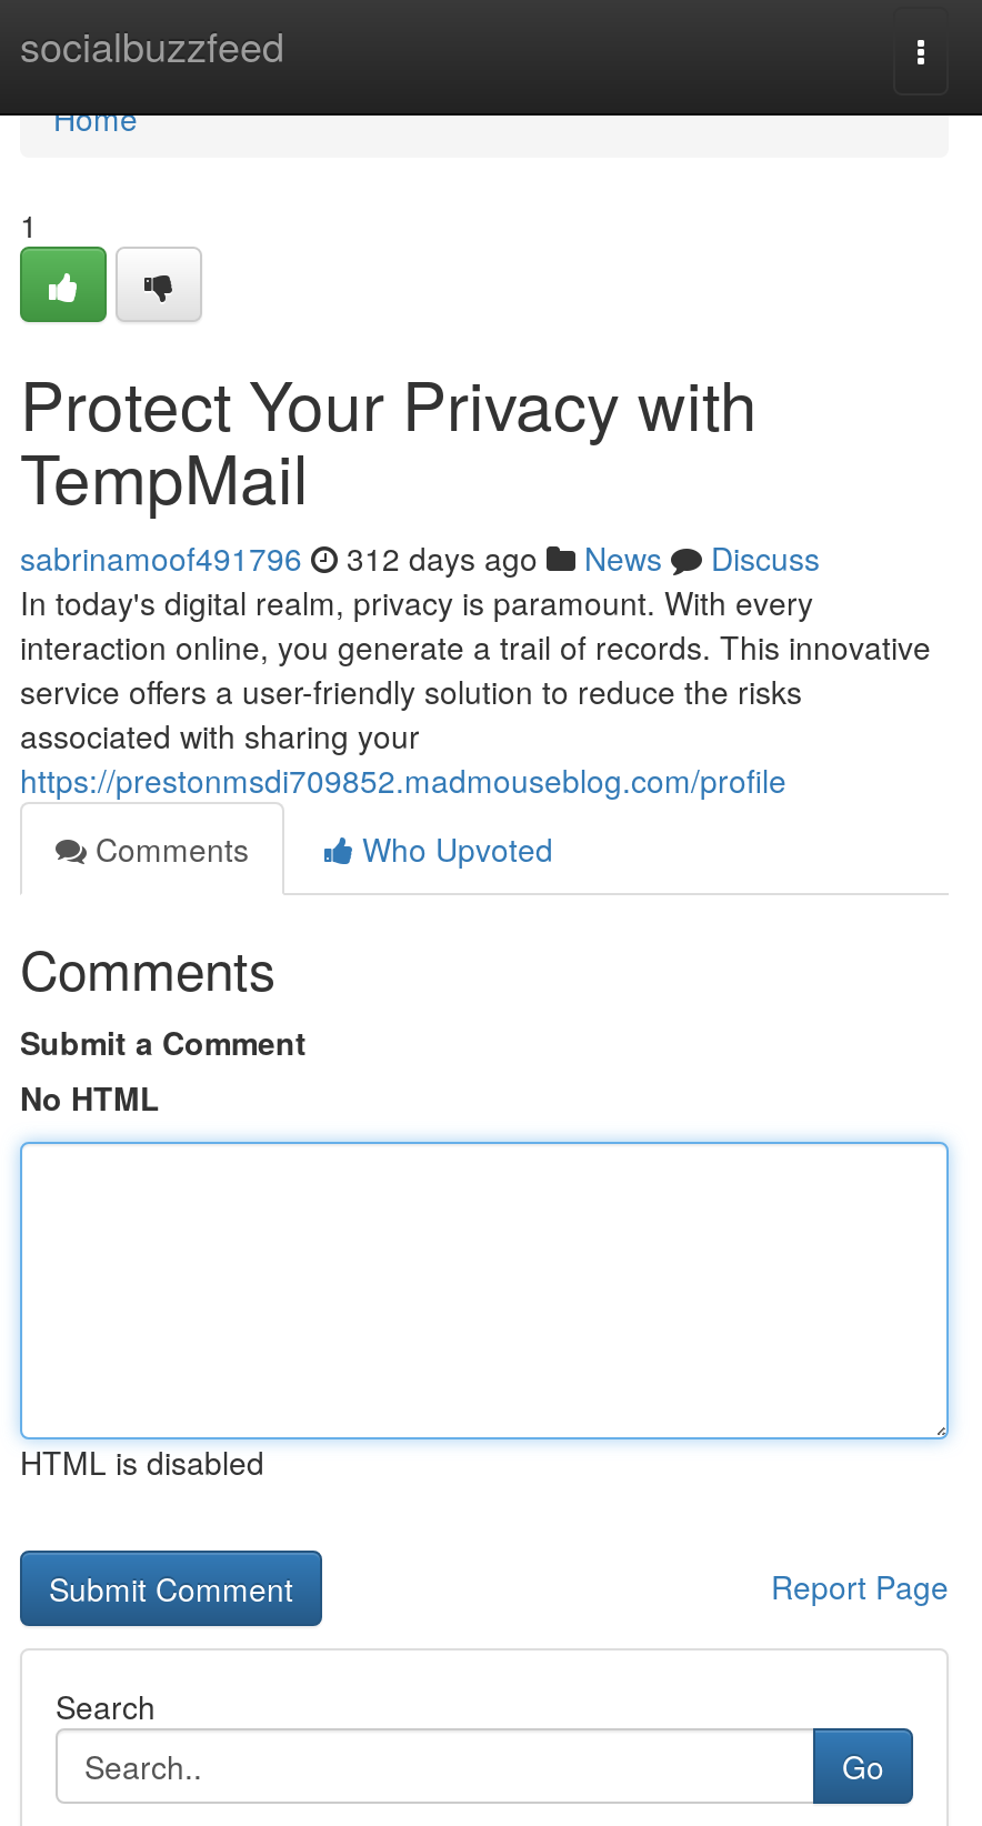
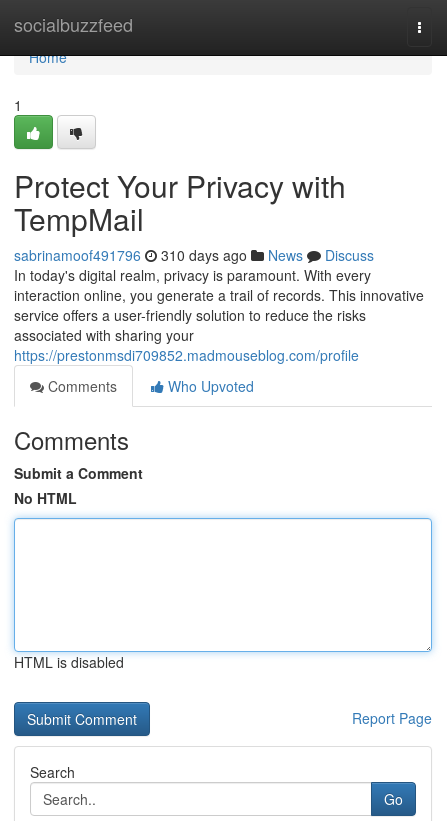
- sabrinamoof491796 312 days ago News Discuss
+ sabrinamoof491796 310 days ago News Discuss
